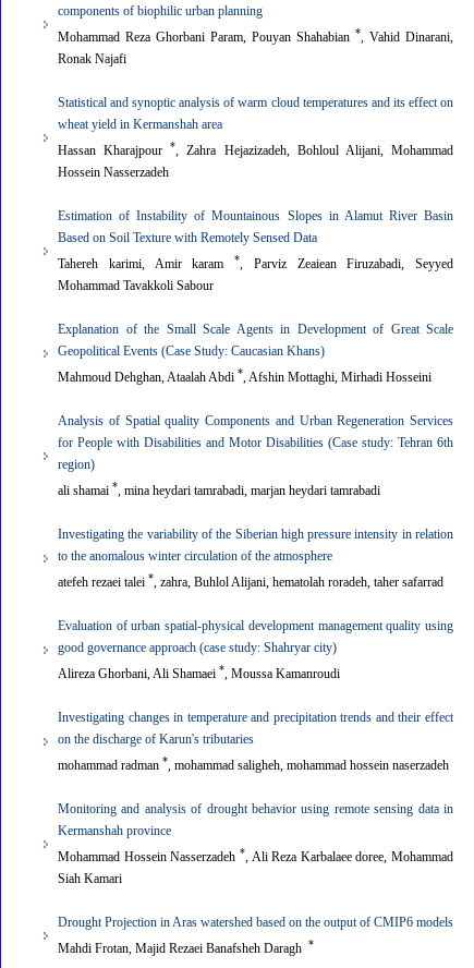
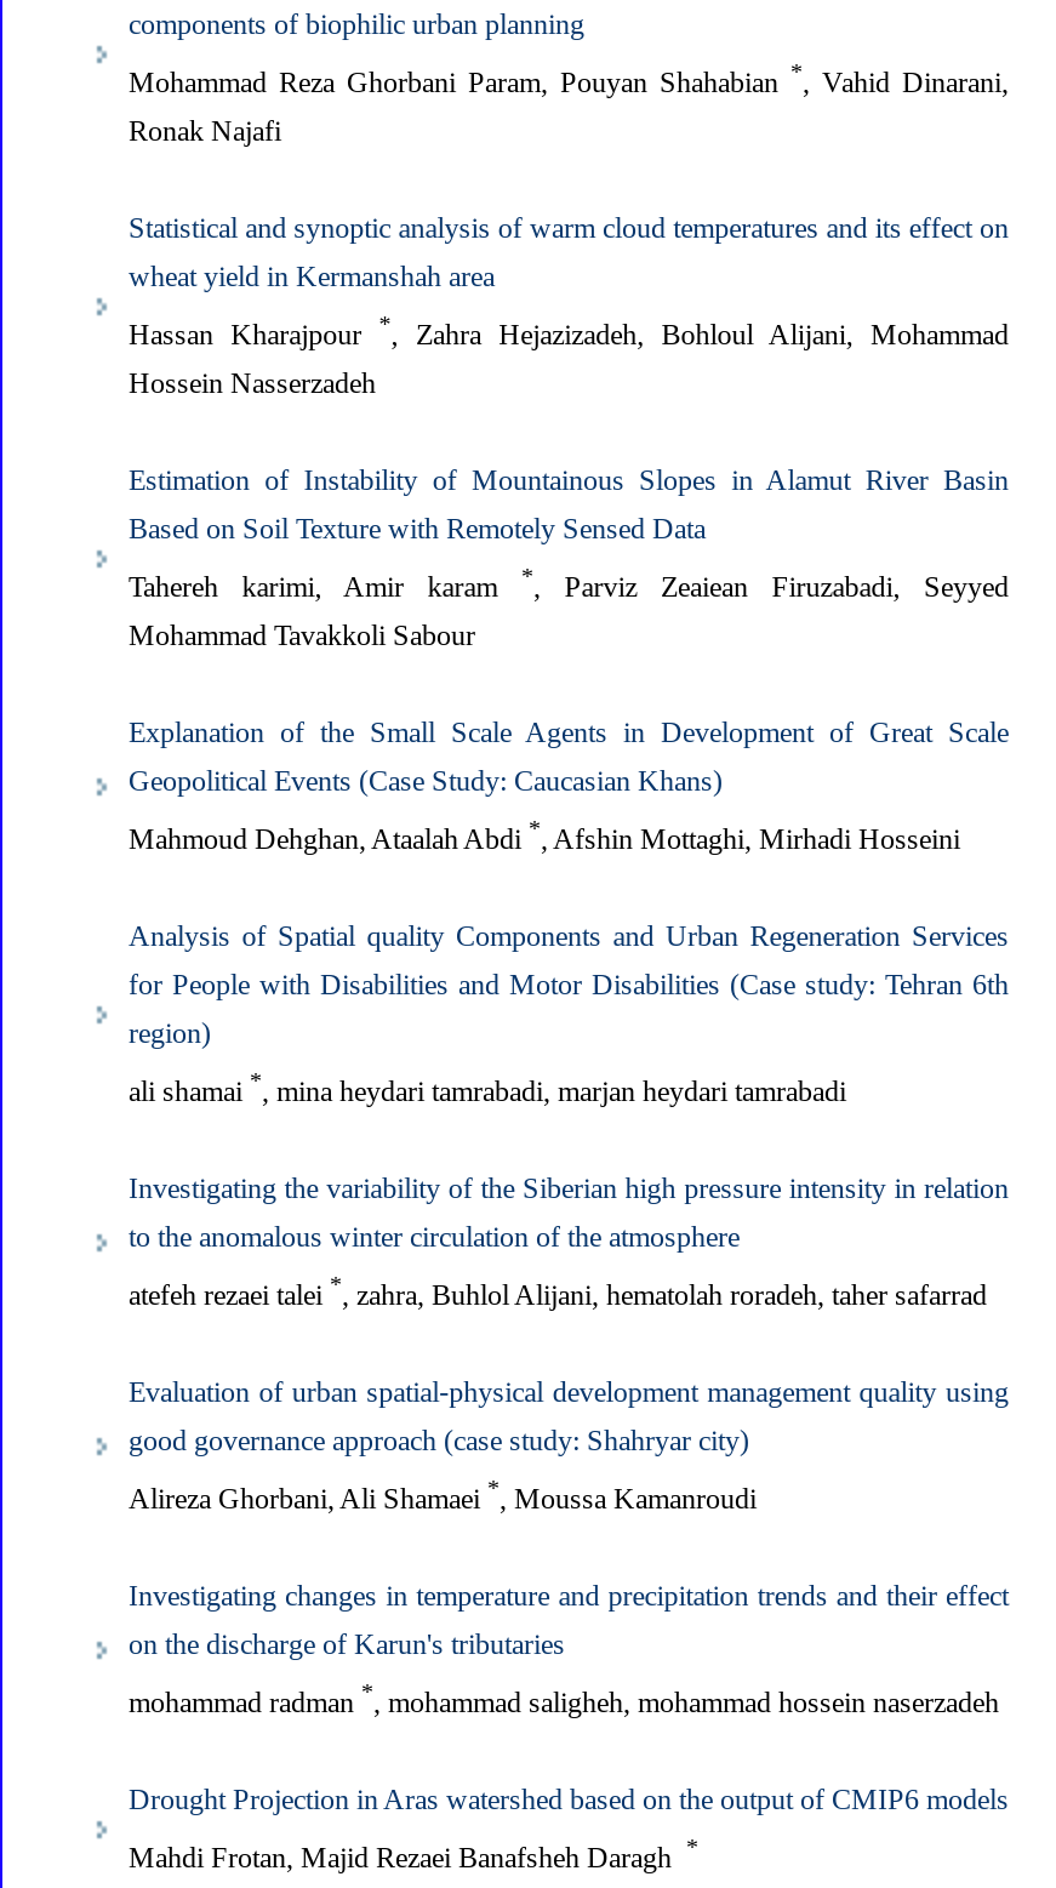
- Monitoring and analysis of drought behavior using remote sensing data in
- Kermanshah province
- Mohammad Hossein Nasserzadeh *, Ali Reza Karbalaee doree, Mohammad
- Siah Kamari
